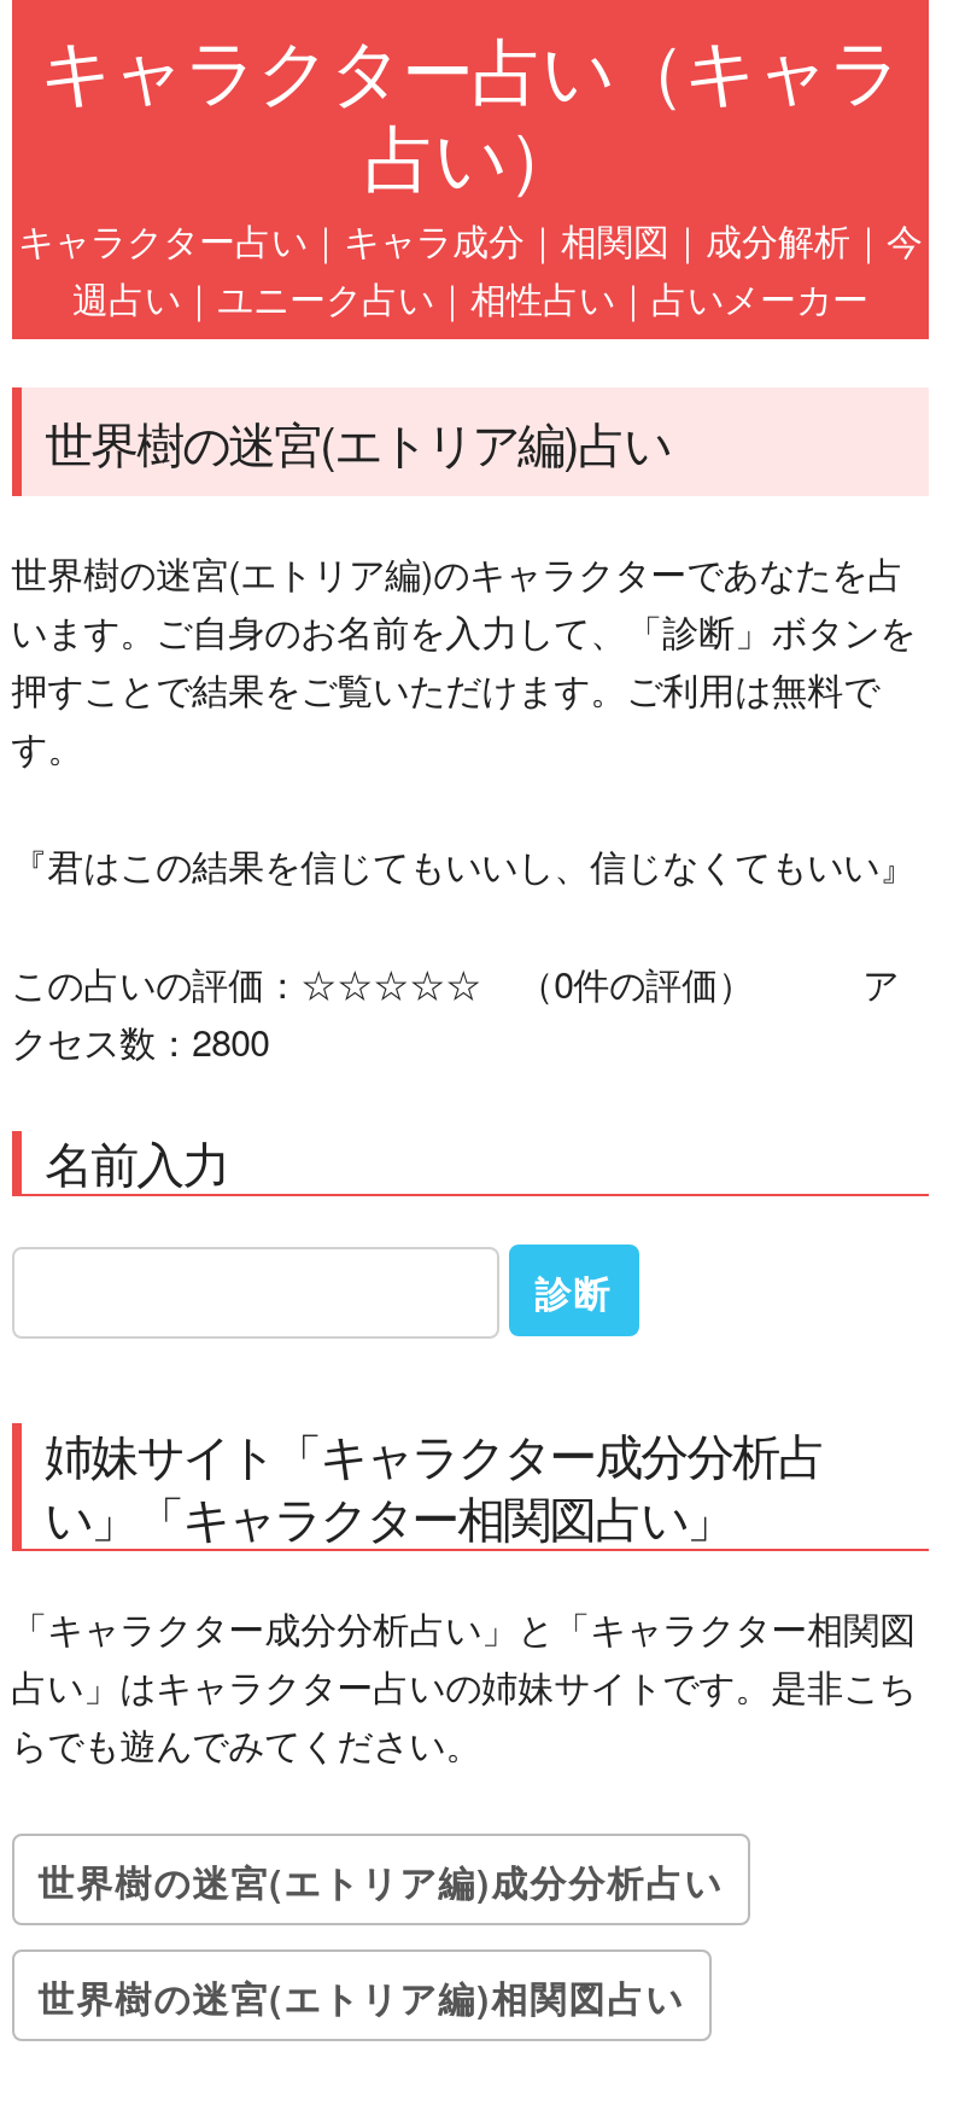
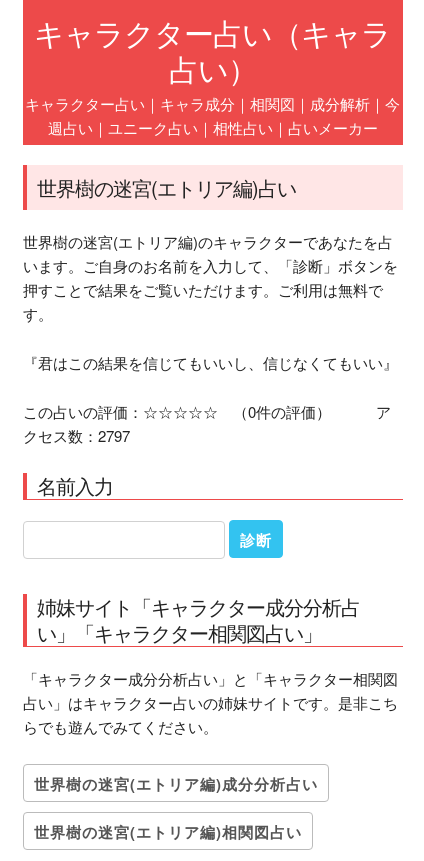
- クセス数：2800
+ クセス数：2797
